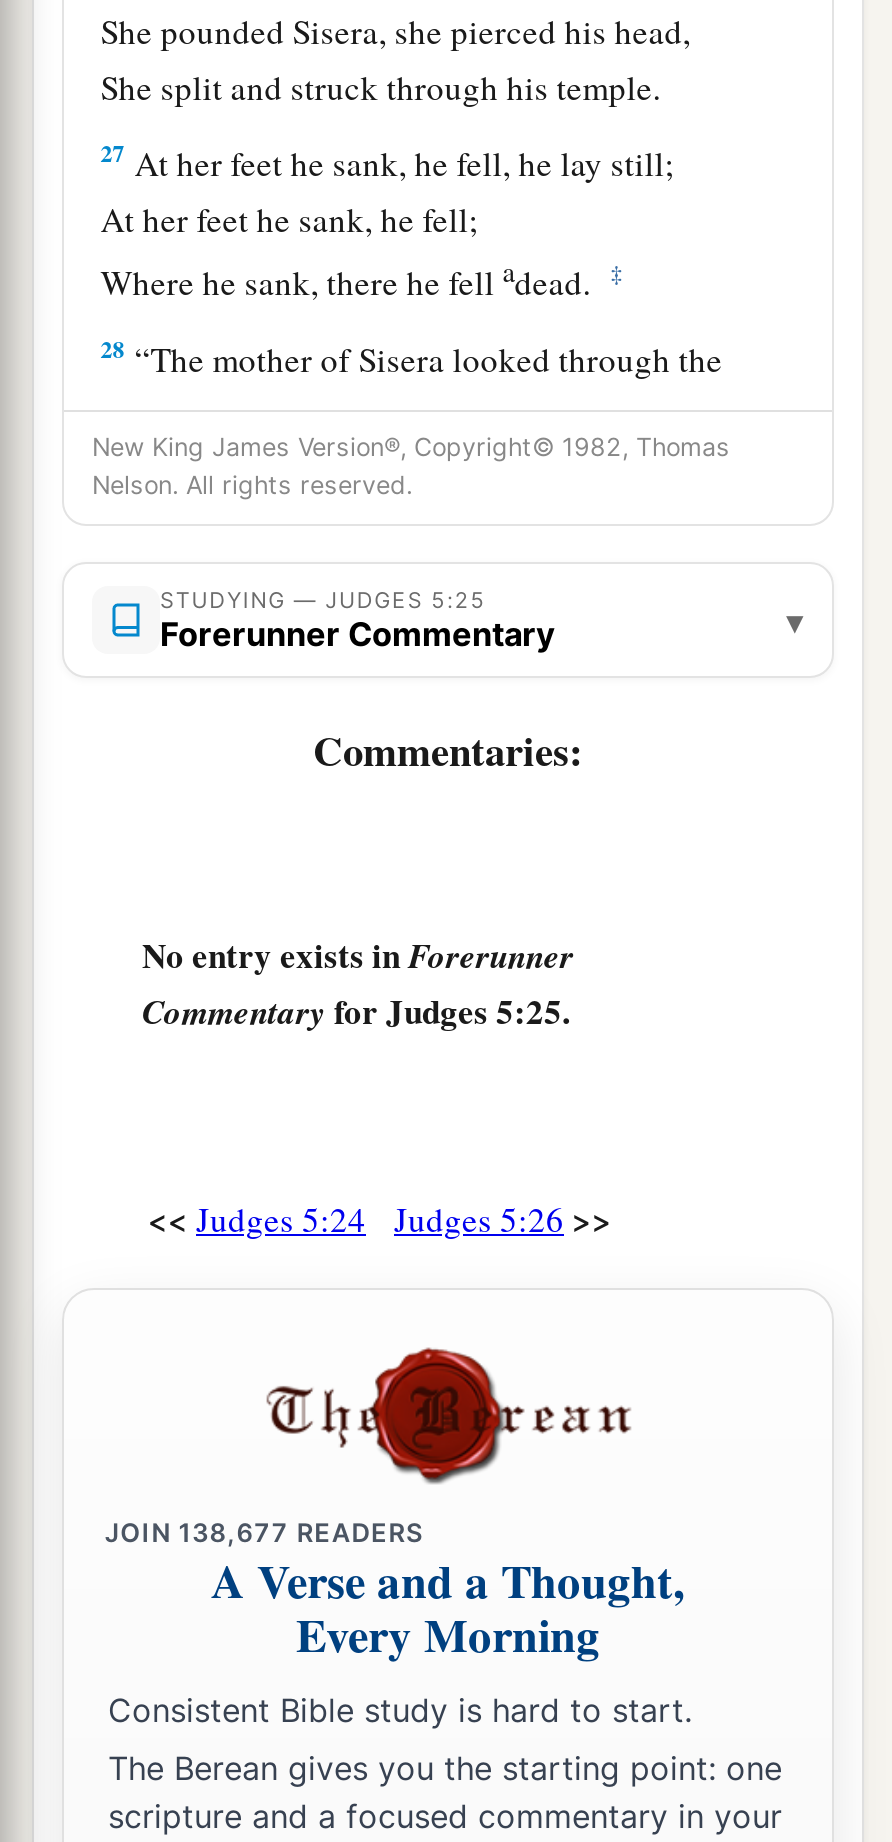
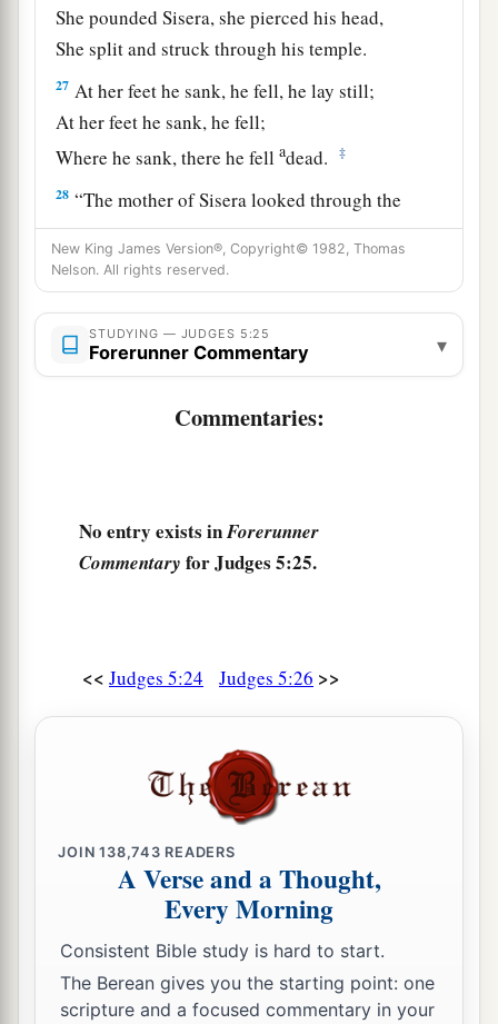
- JOIN 138,677 READERS
+ JOIN 138,743 READERS
